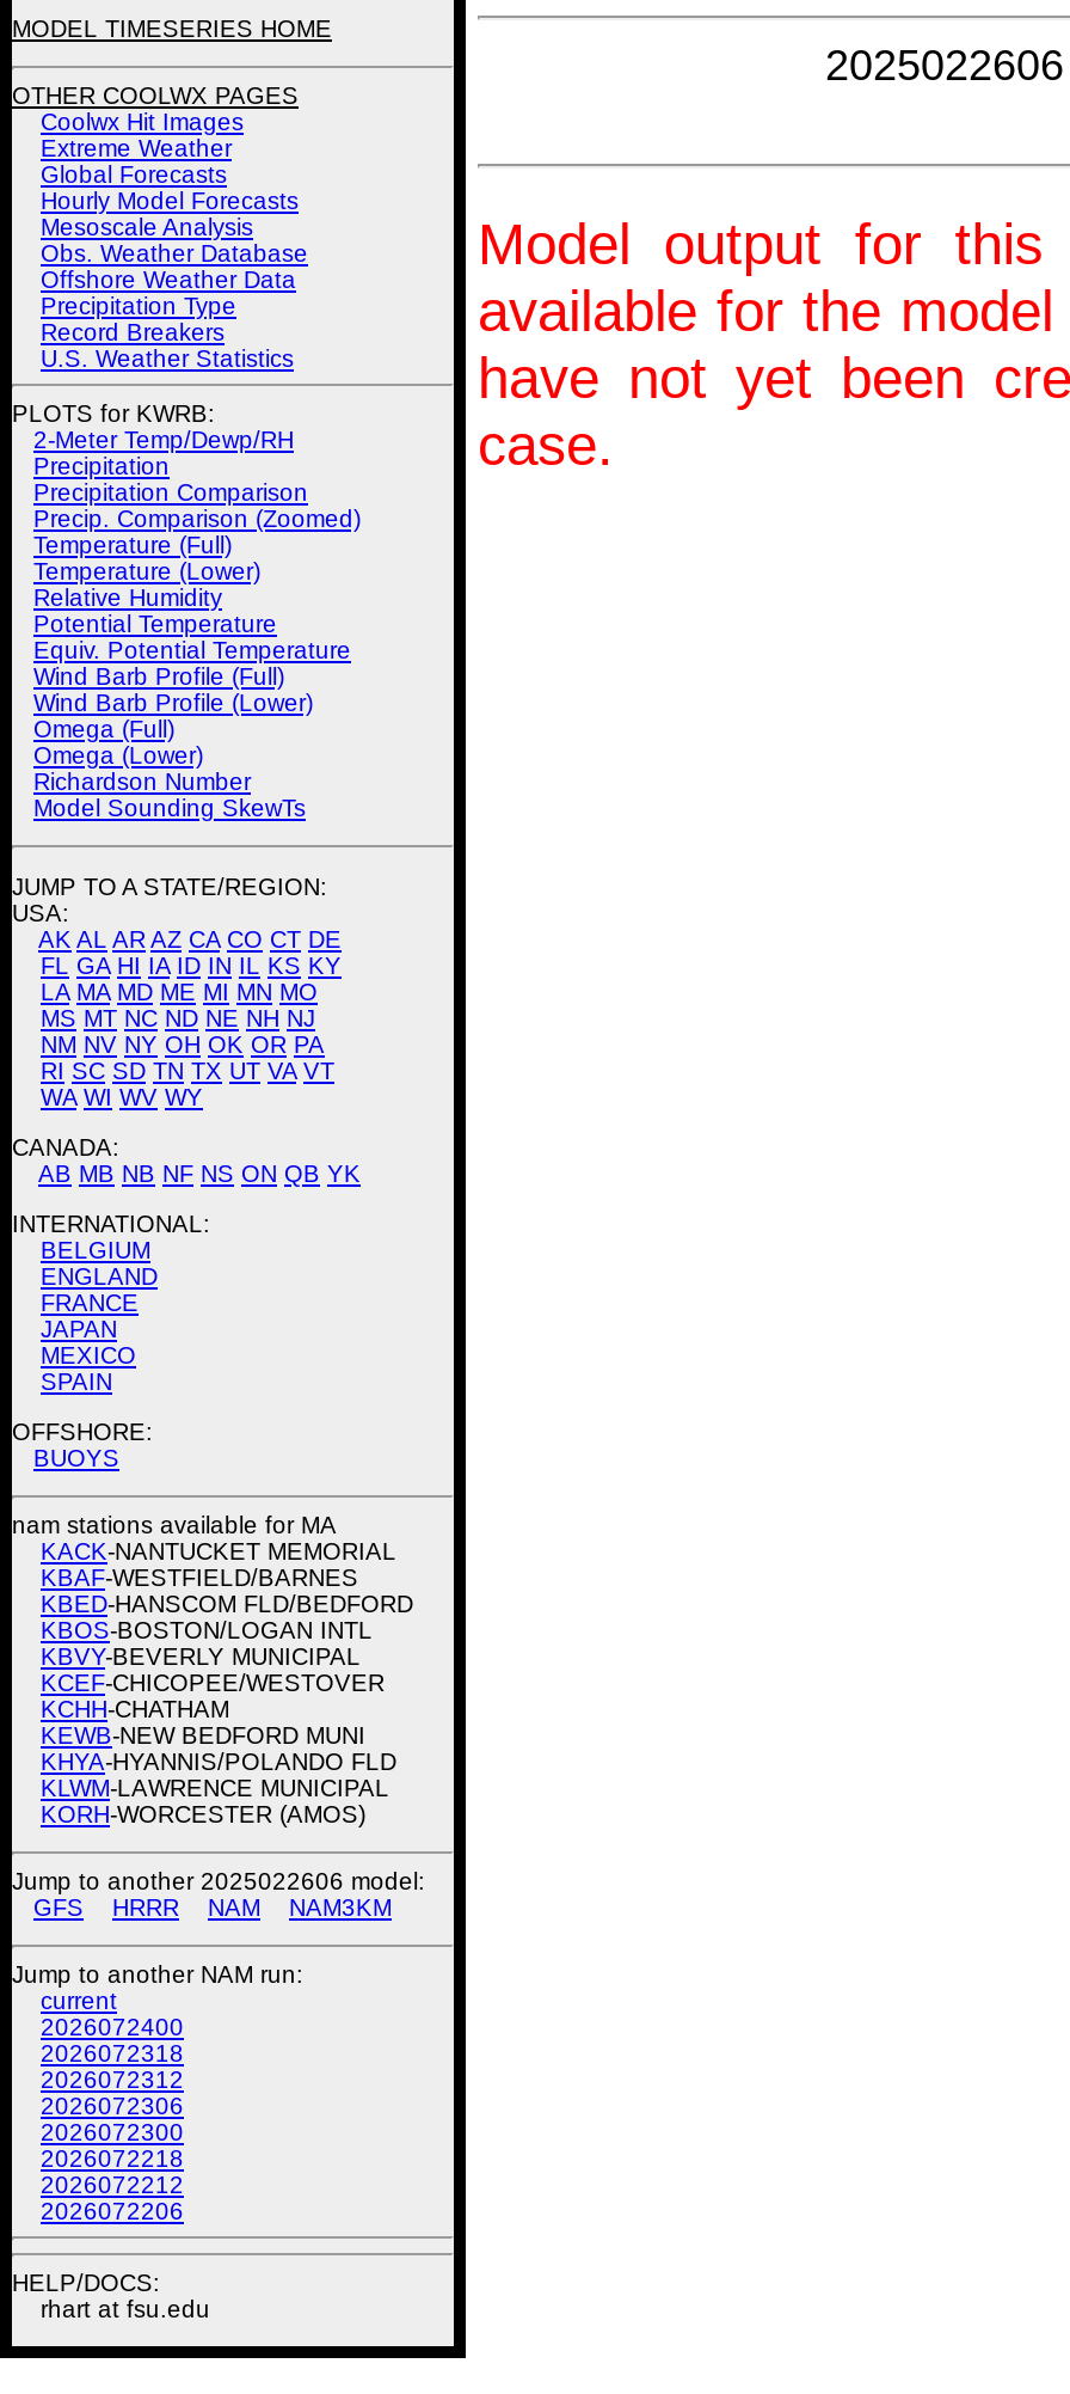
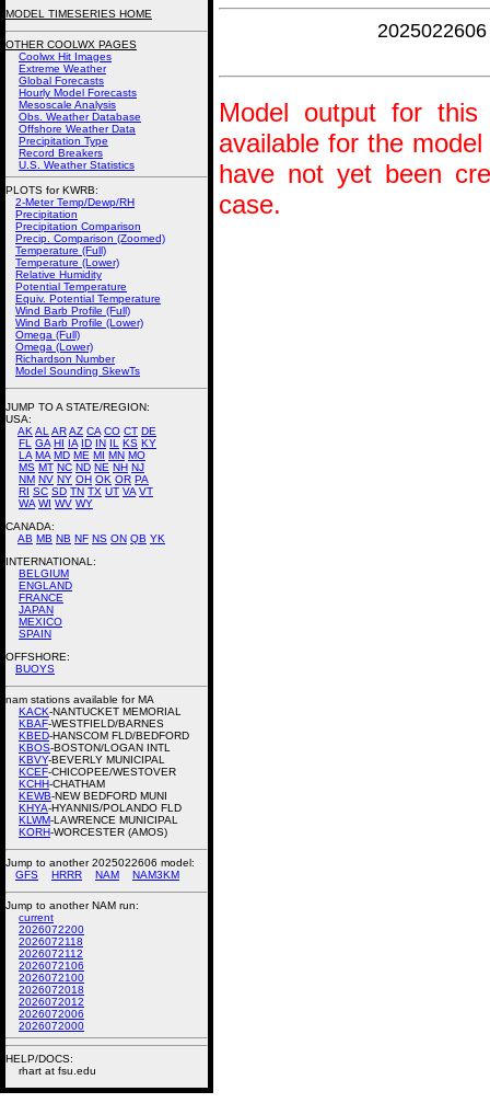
- 2026072400
- 2026072318
- 2026072312
- 2026072306
- 2026072300
- 2026072218
- 2026072212
- 2026072206
+ 2026072200
+ 2026072118
+ 2026072112
+ 2026072106
+ 2026072100
+ 2026072018
+ 2026072012
+ 2026072006
+ 2026072000
